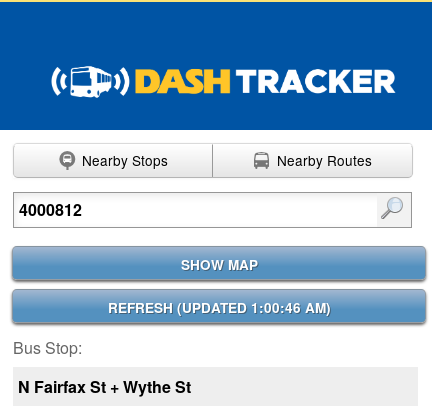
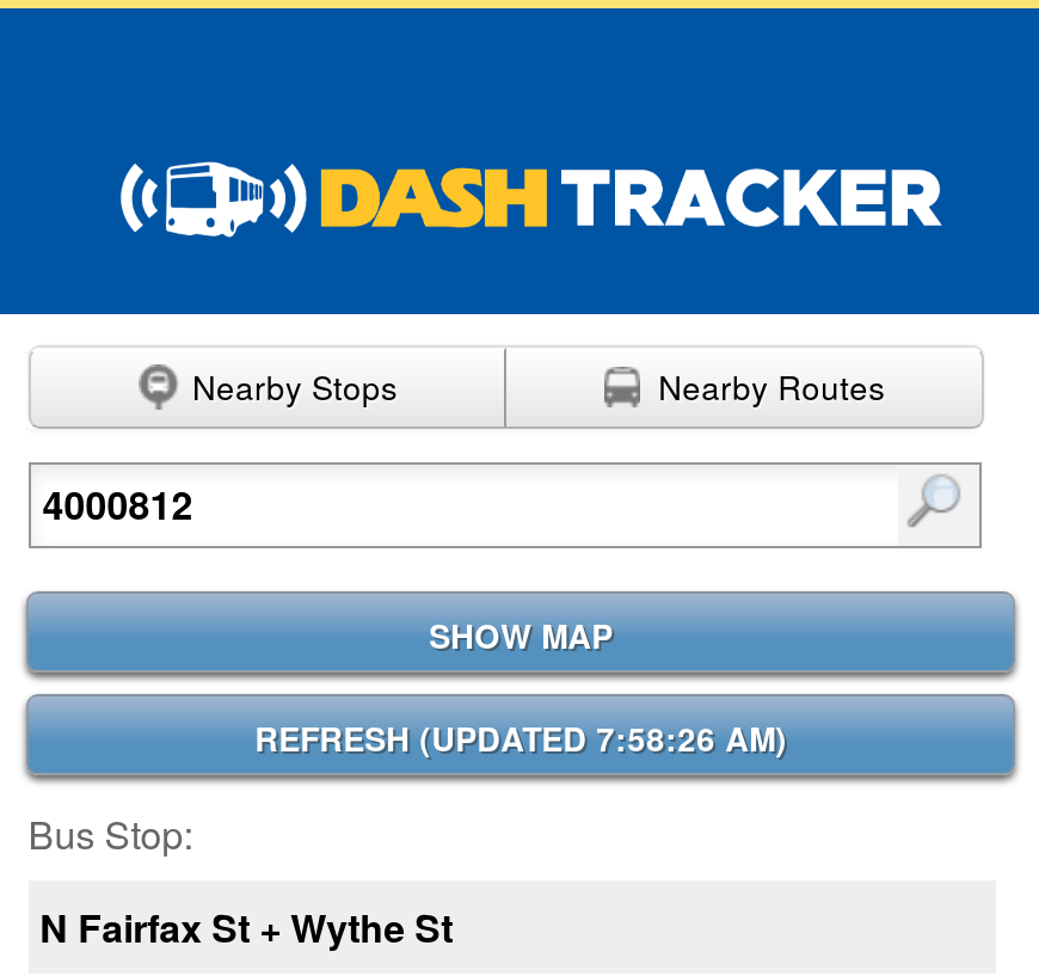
- REFRESH (UPDATED 1:00:46 AM)
+ REFRESH (UPDATED 7:58:26 AM)
